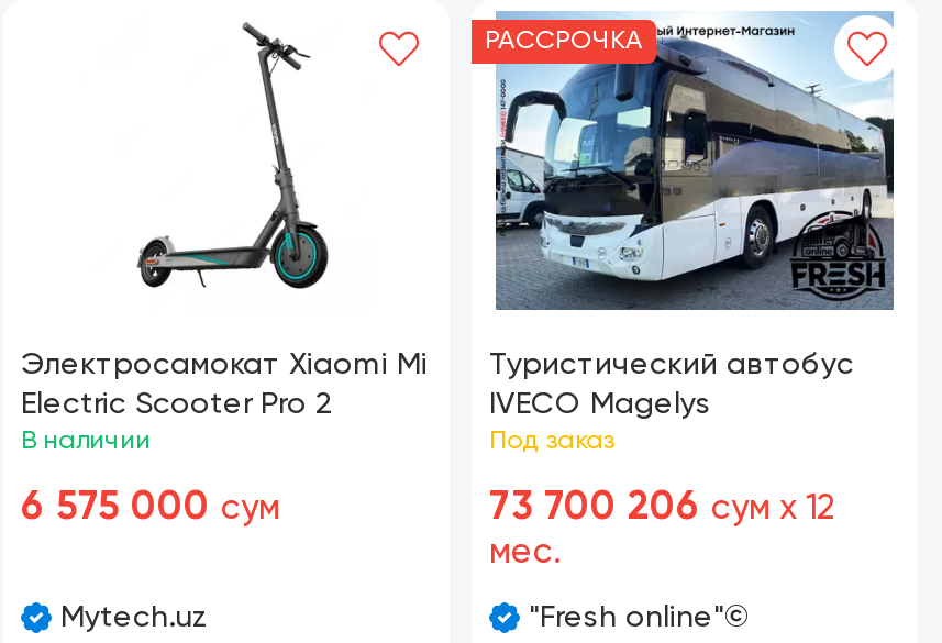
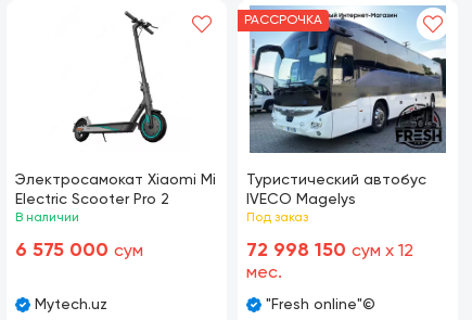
- 73 700 206 сум x 12
+ 72 998 150 сум x 12
